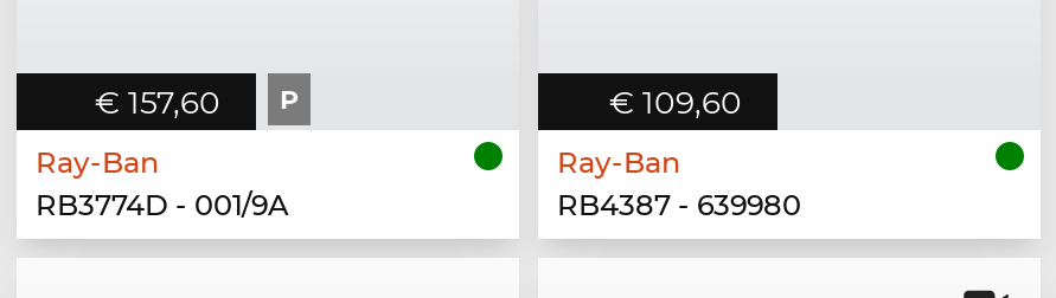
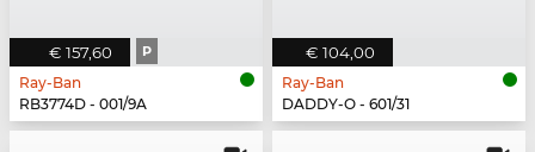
- € 109,60
+ € 104,00

- RB4387 - 639980
+ DADDY-O - 601/31
